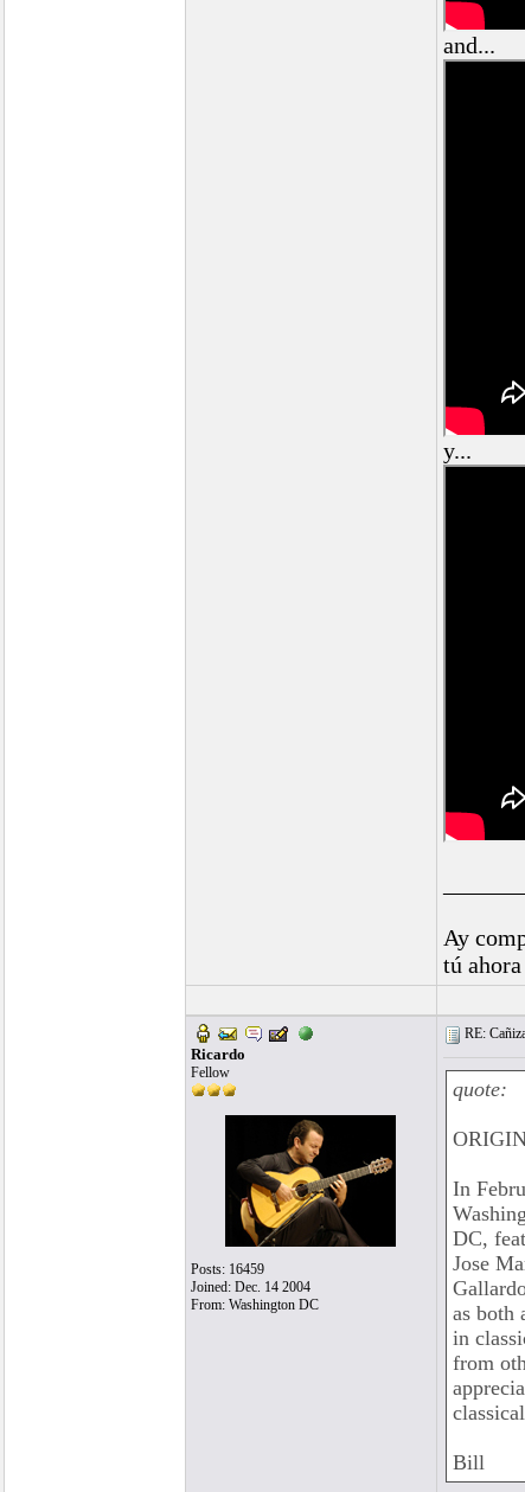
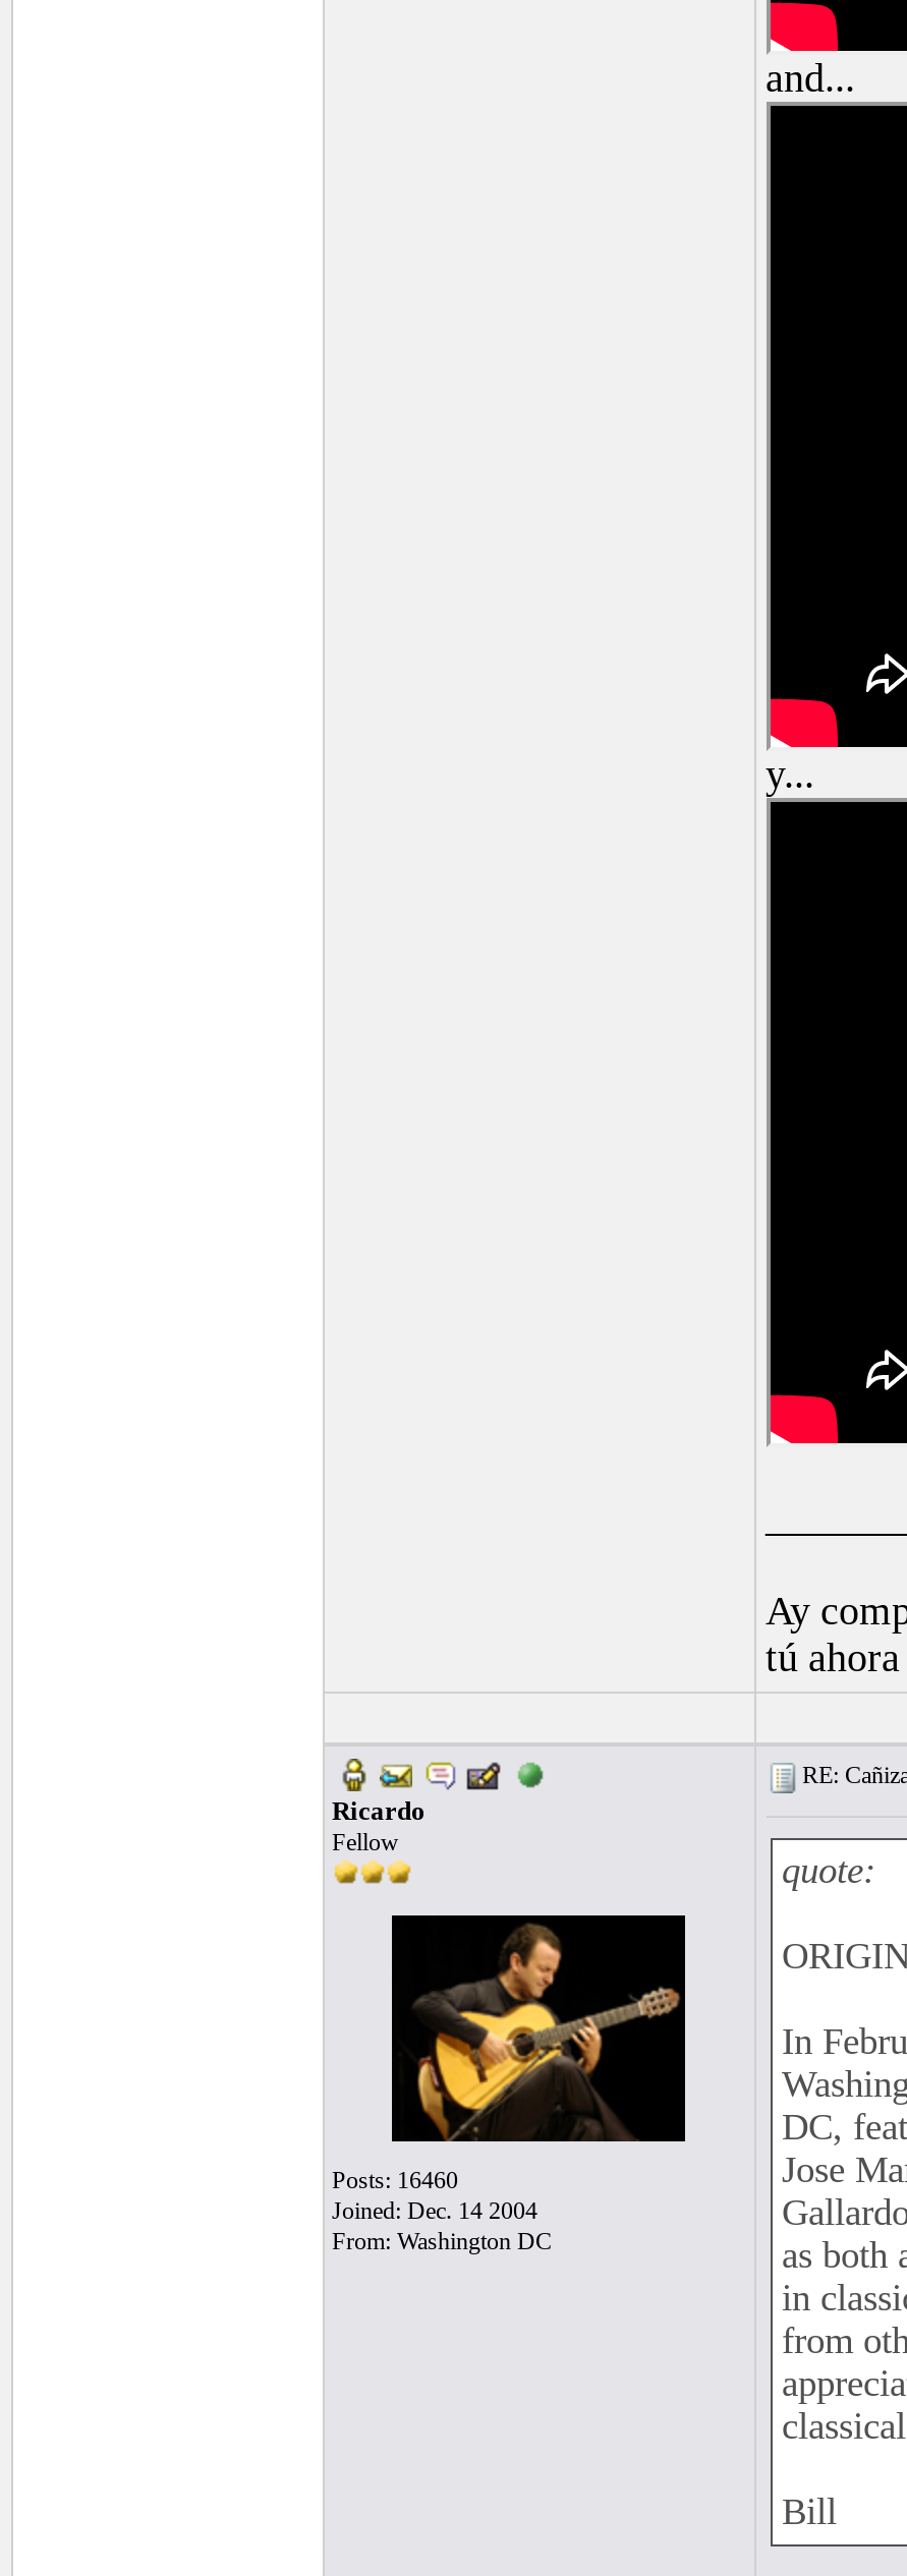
- Posts: 16459
+ Posts: 16460
